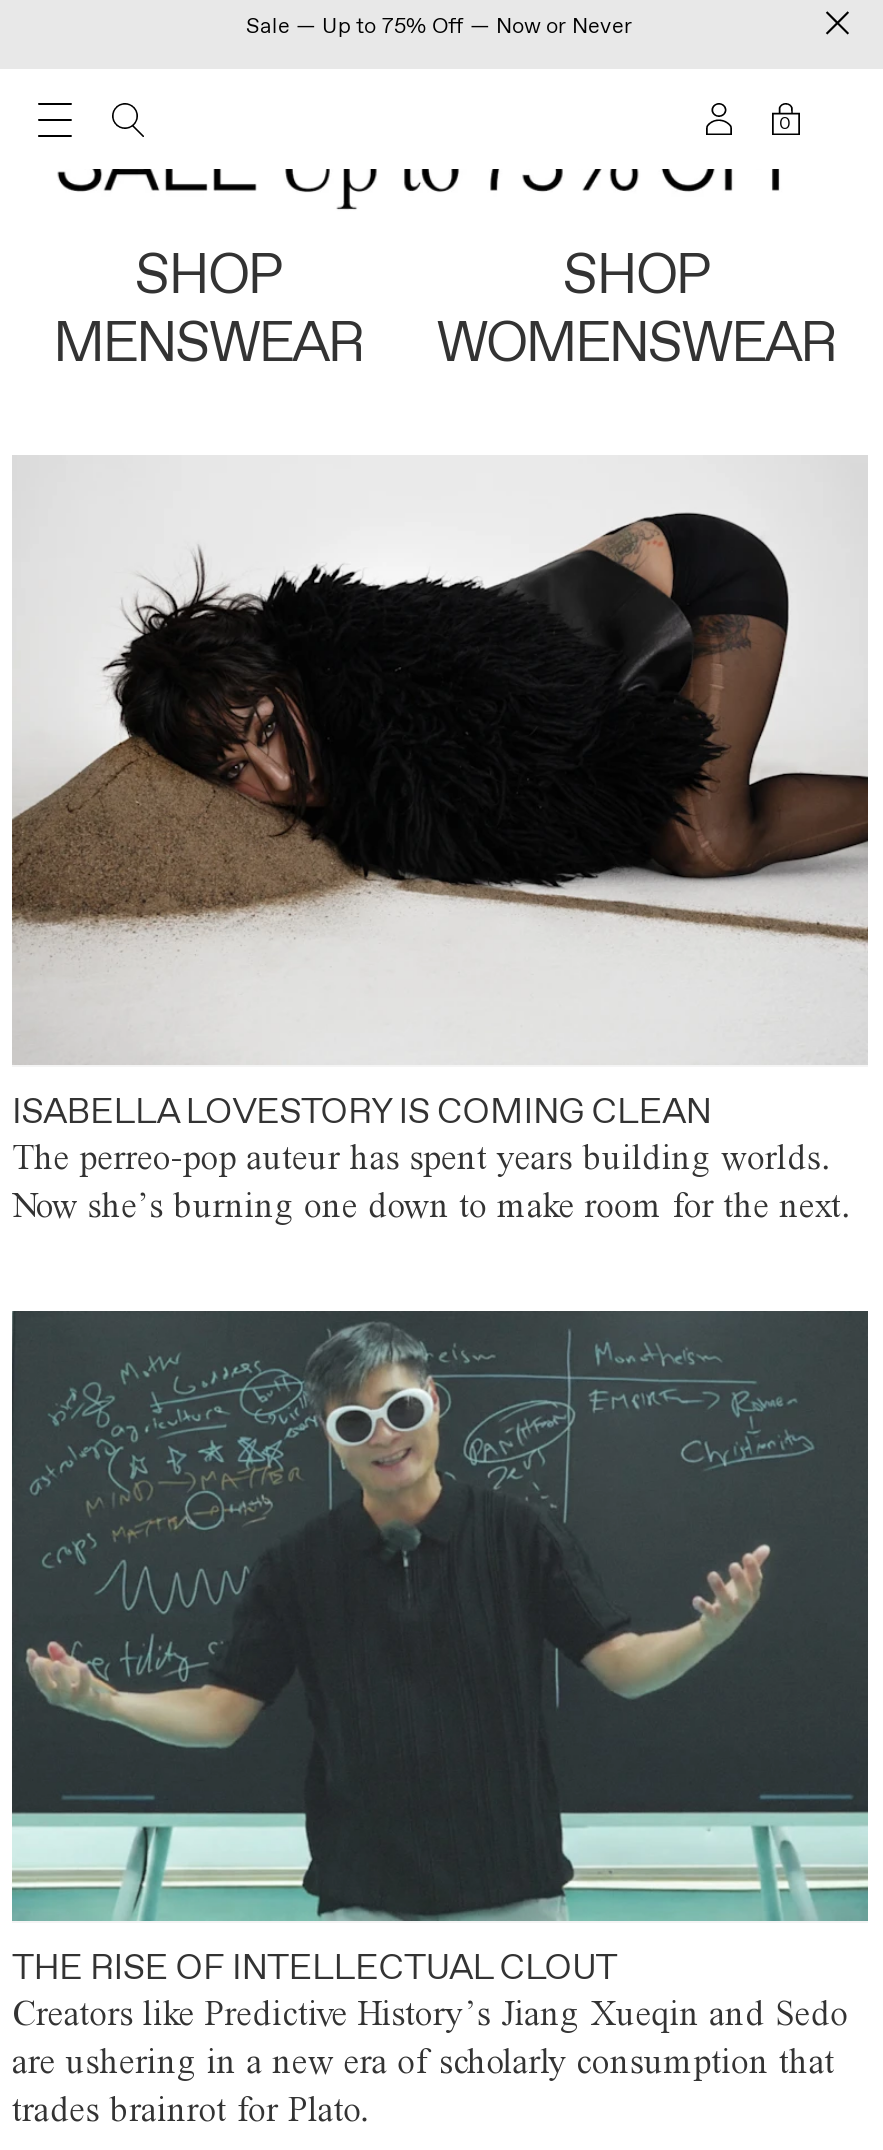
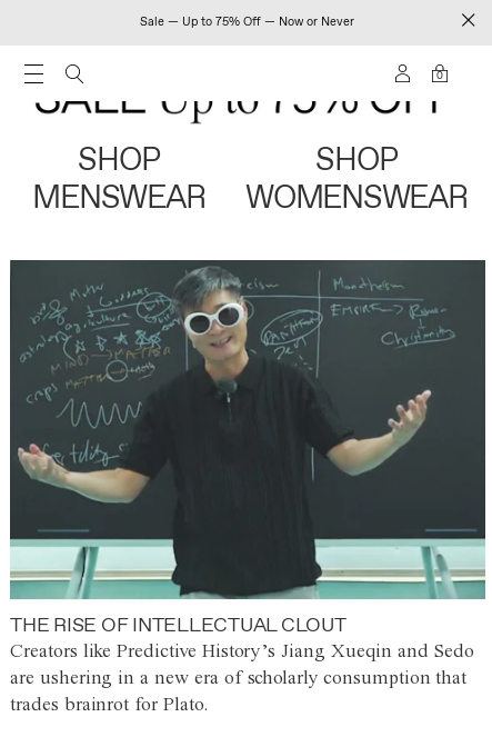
- [image]
- ISABELLA LOVESTORY IS COMING CLEAN
- The perreo-pop auteur has spent years building worlds.
- Now she’s burning one down to make room for the next.
